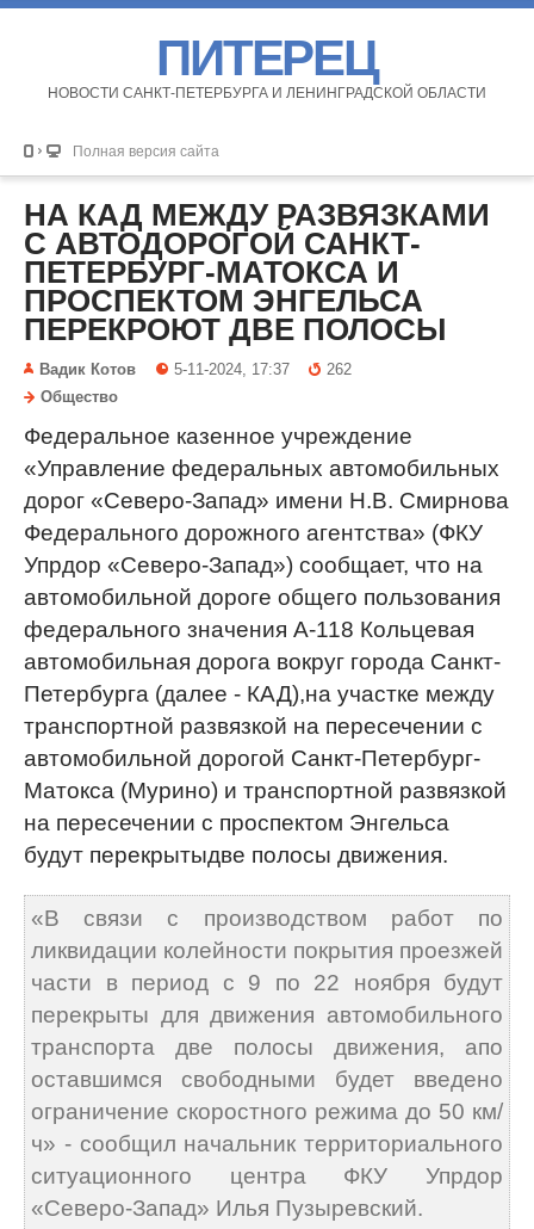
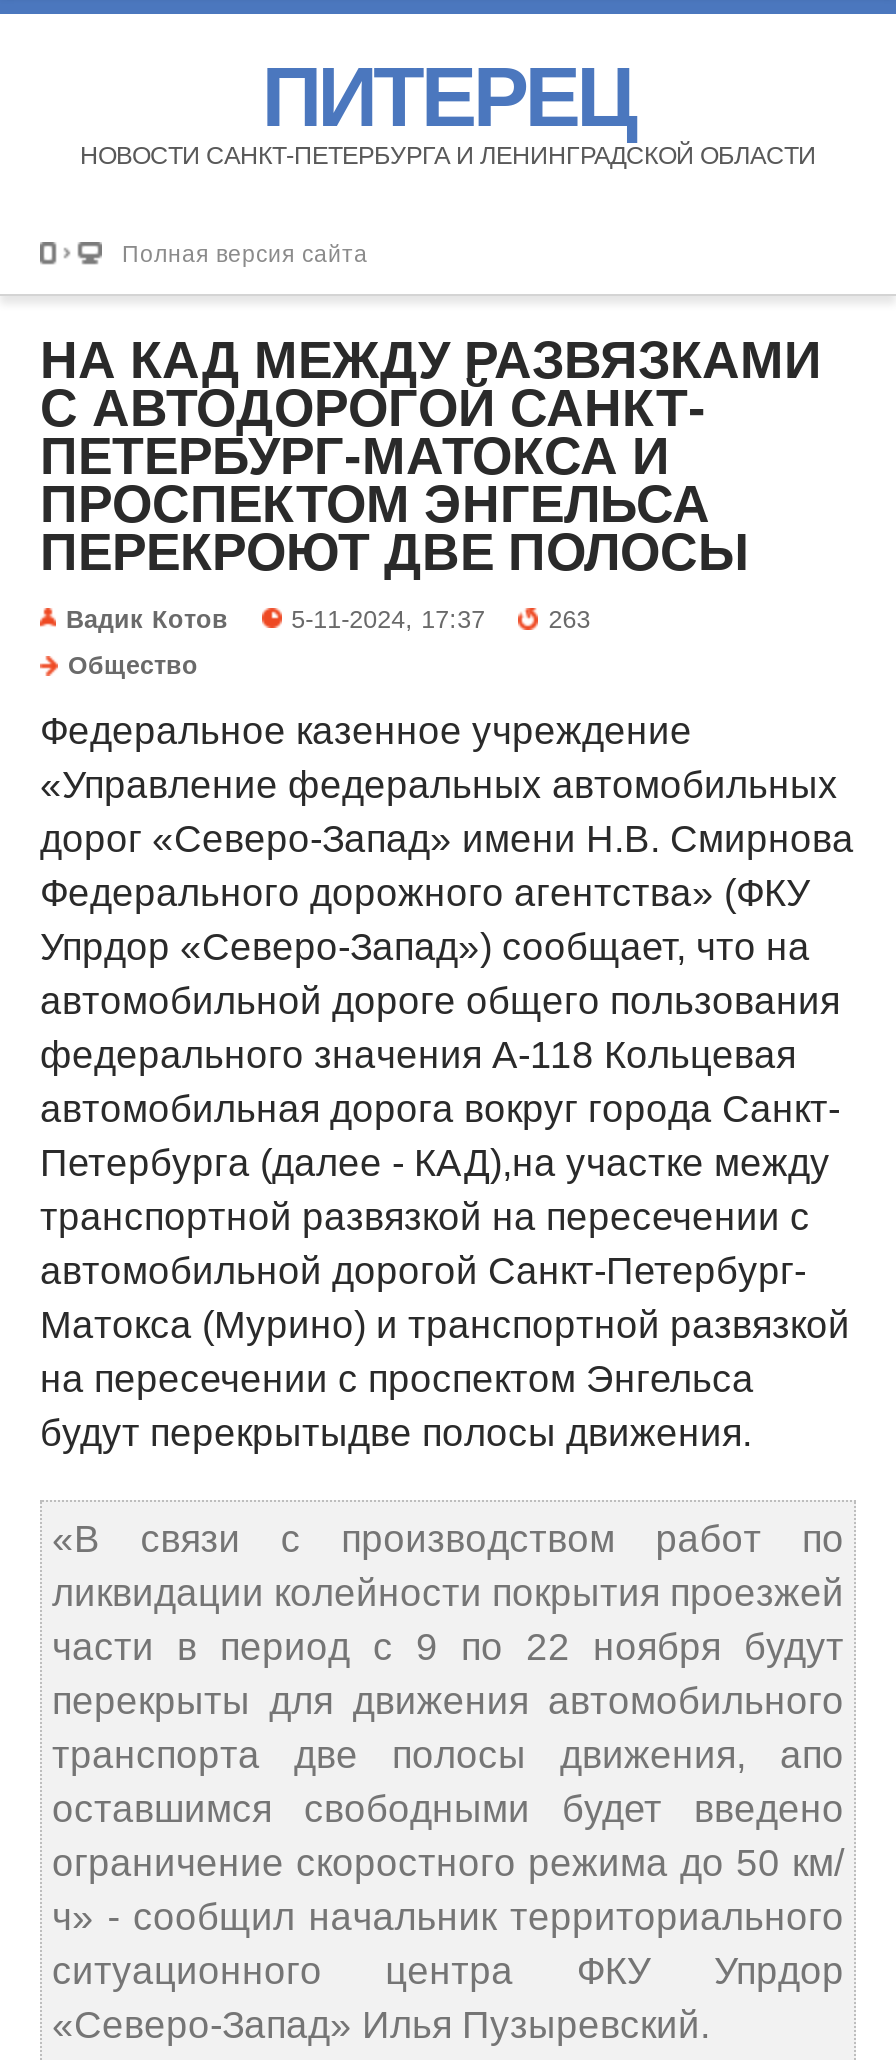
- 262
+ 263
